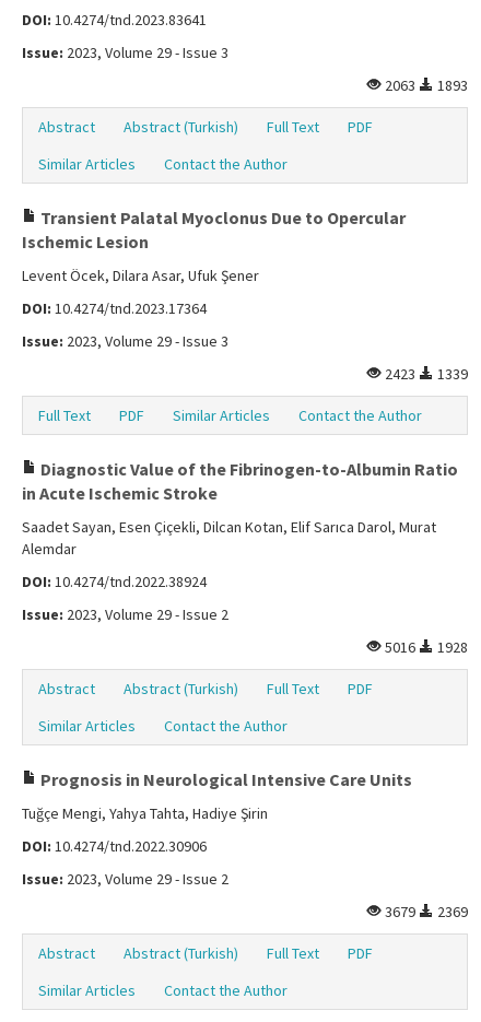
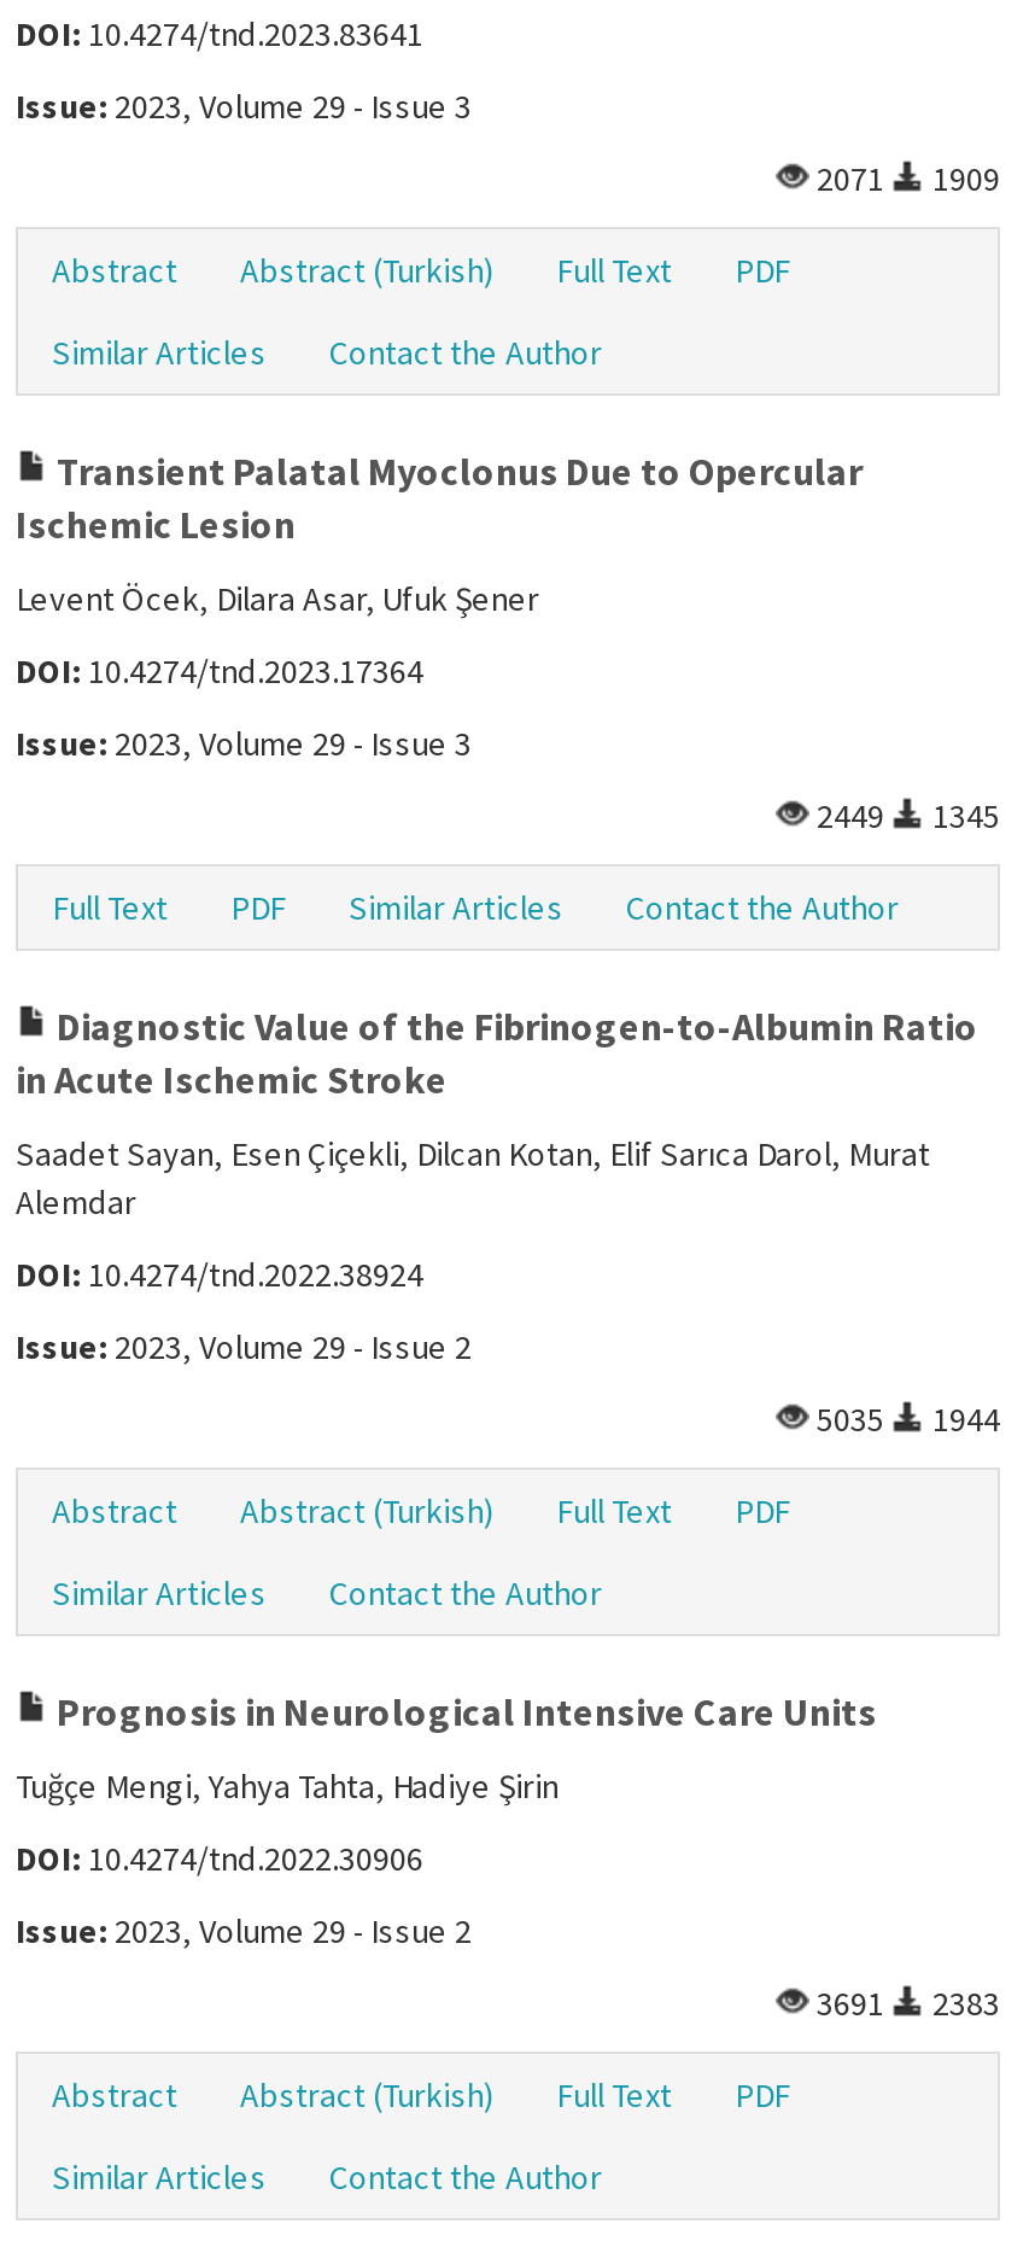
- 2063
+ 2071

- 1893
+ 1909

- 2423
+ 2449

- 1339
+ 1345

- 5016
+ 5035

- 1928
+ 1944

- 3679
+ 3691

- 2369
+ 2383
